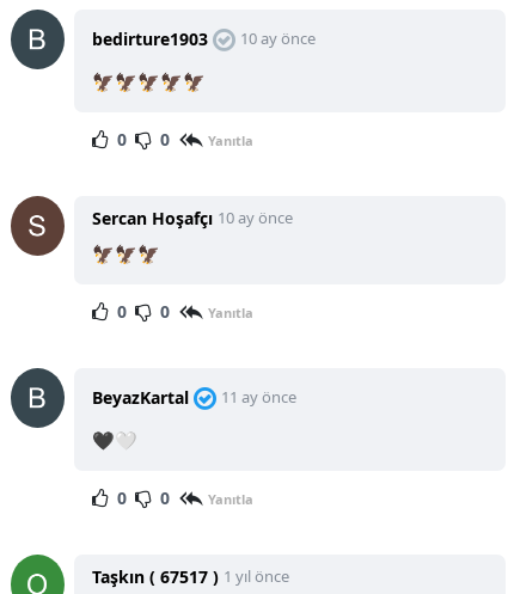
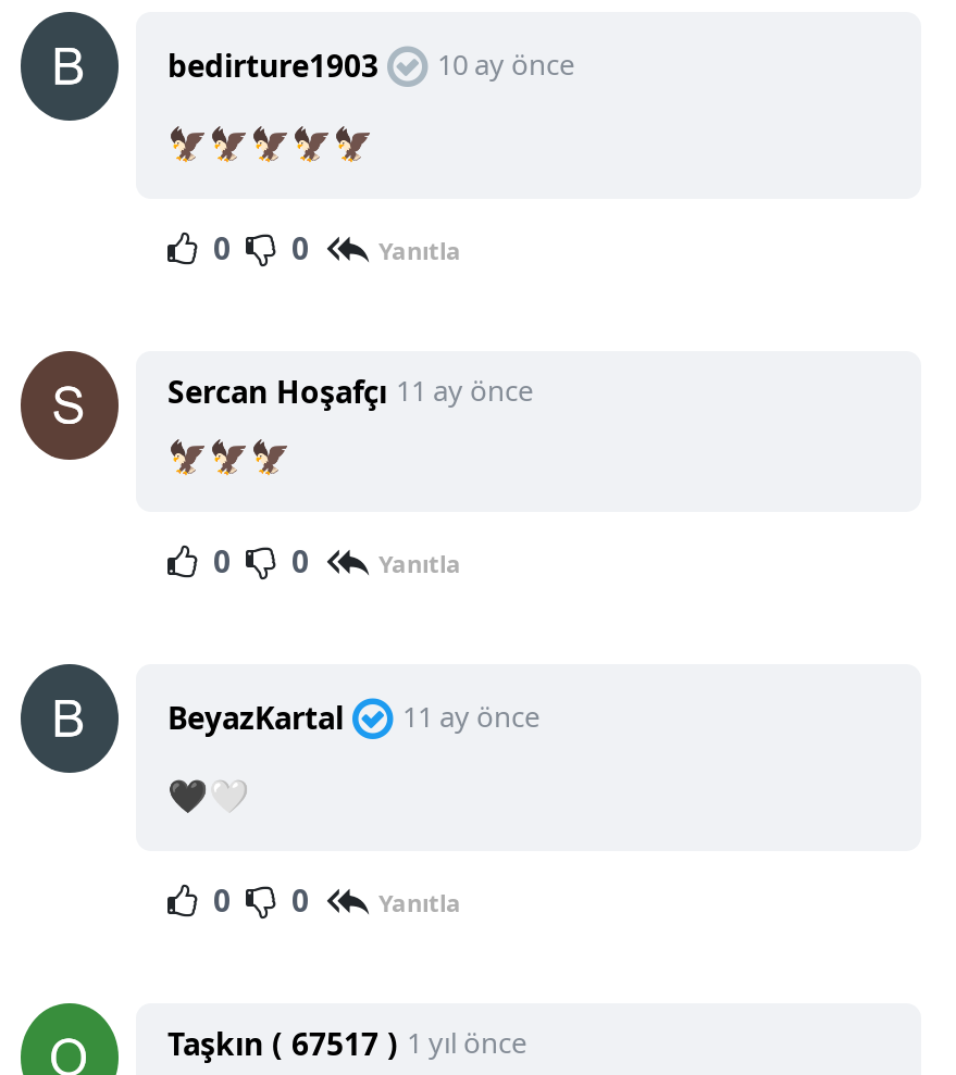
- Sercan Hoşafçı 10 ay önce
+ Sercan Hoşafçı 11 ay önce
